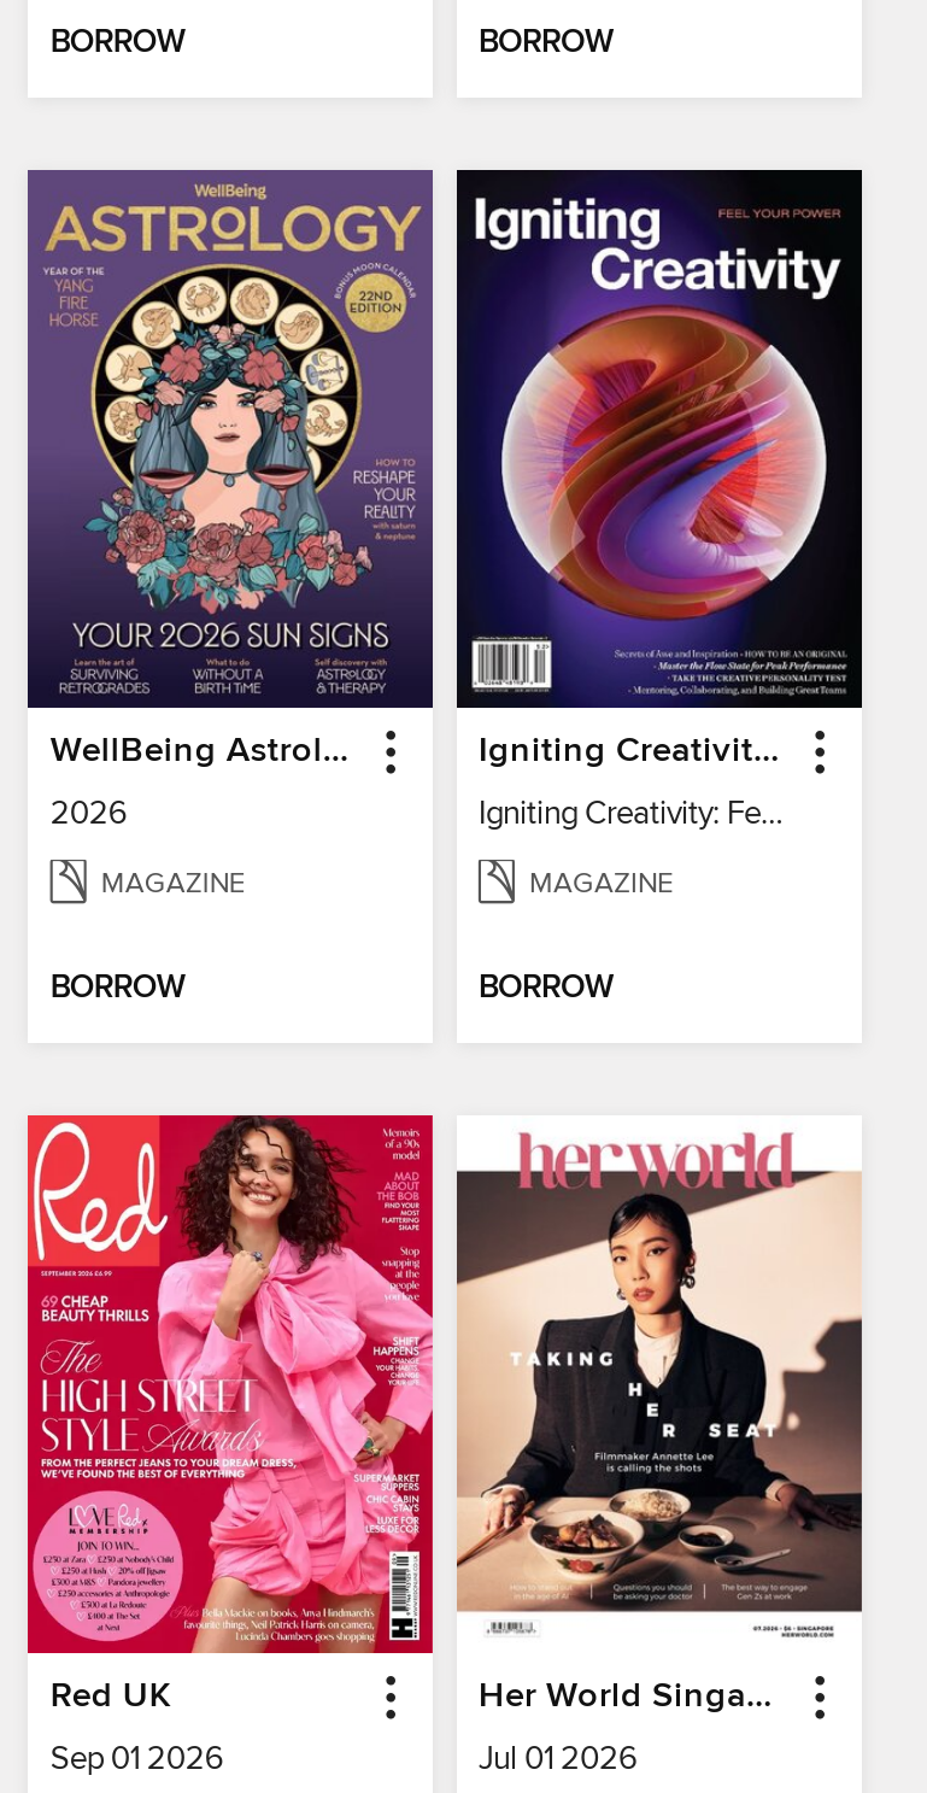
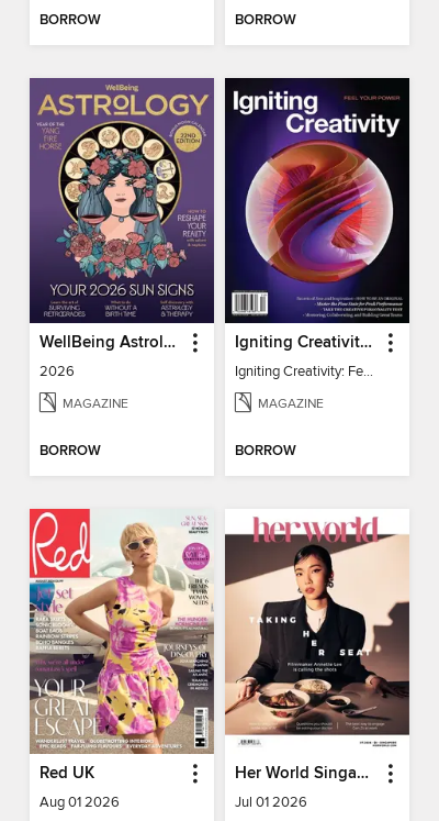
- [image]
- Sep 01 2026
+ [image]
+ Aug 01 2026
